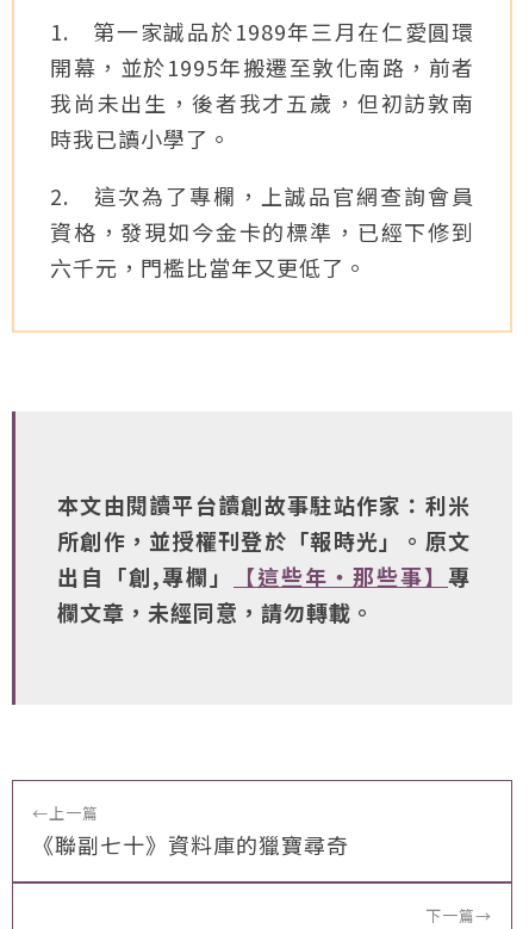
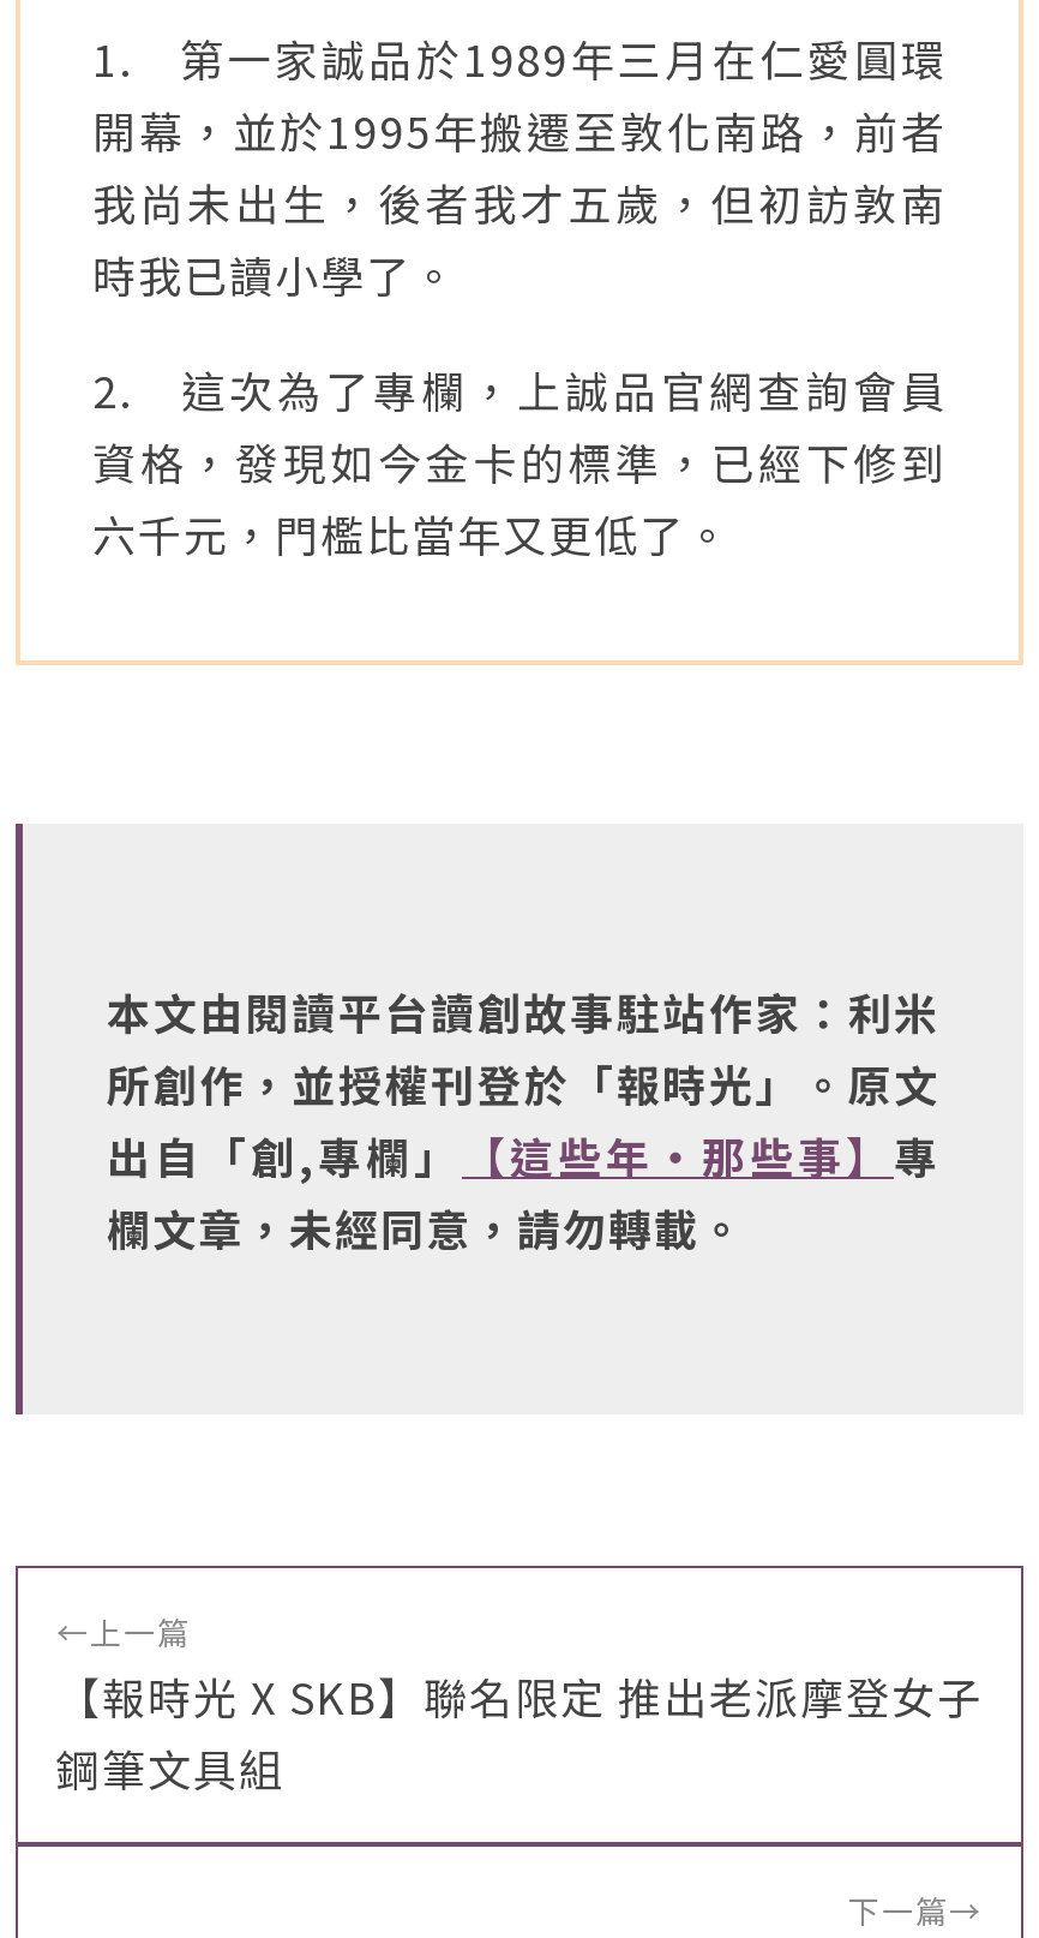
- 《聯副七十》資料庫的獵寶尋奇
+ 【報時光 X SKB】聯名限定 推出老派摩登女子
+ 鋼筆文具組
